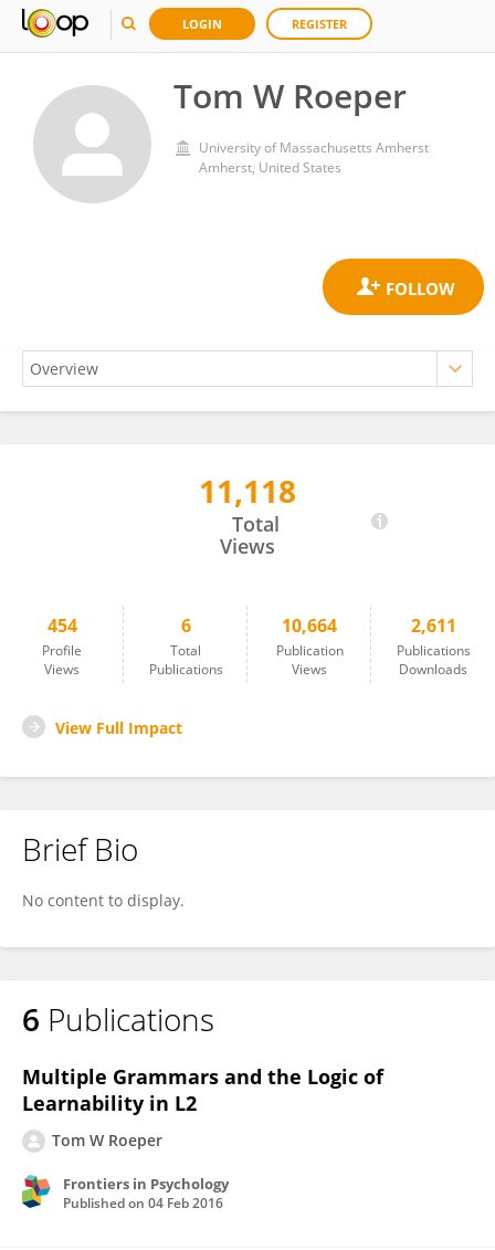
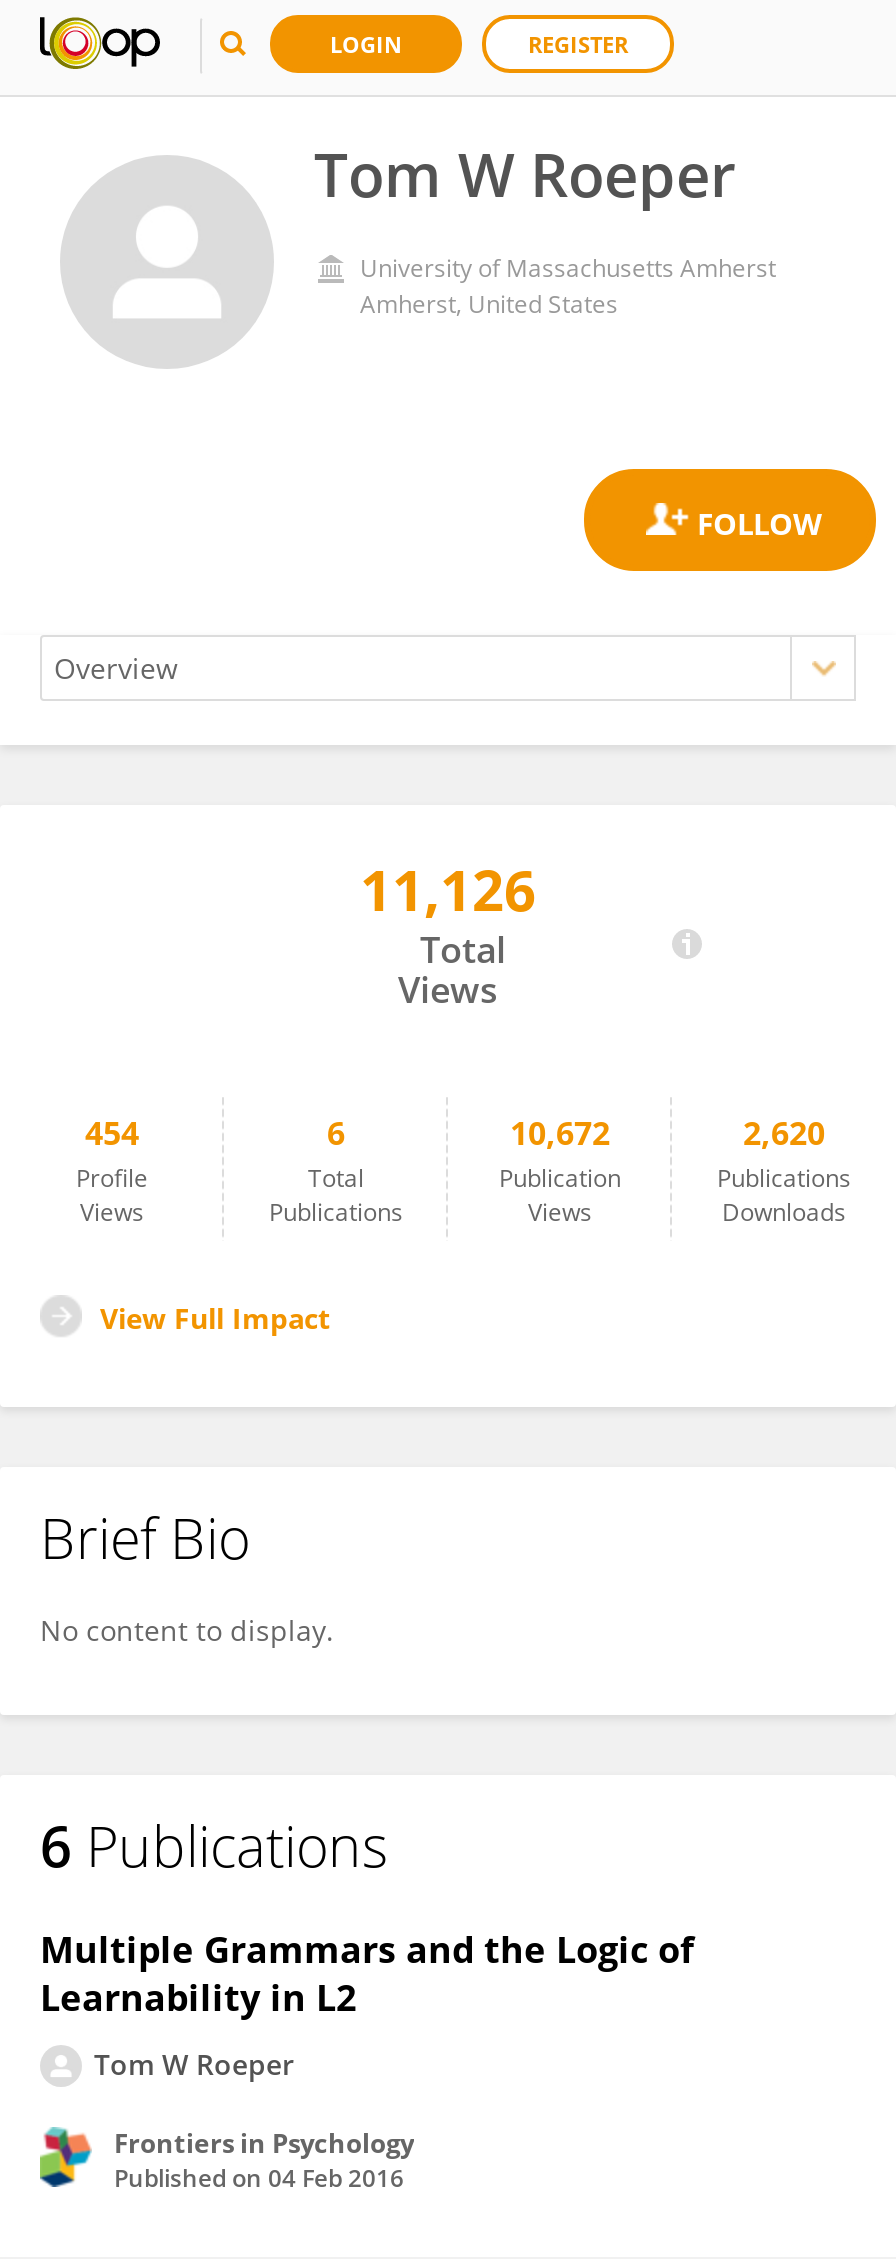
- 11,118
+ 11,126

- 10,664
+ 10,672

- 2,611
+ 2,620
